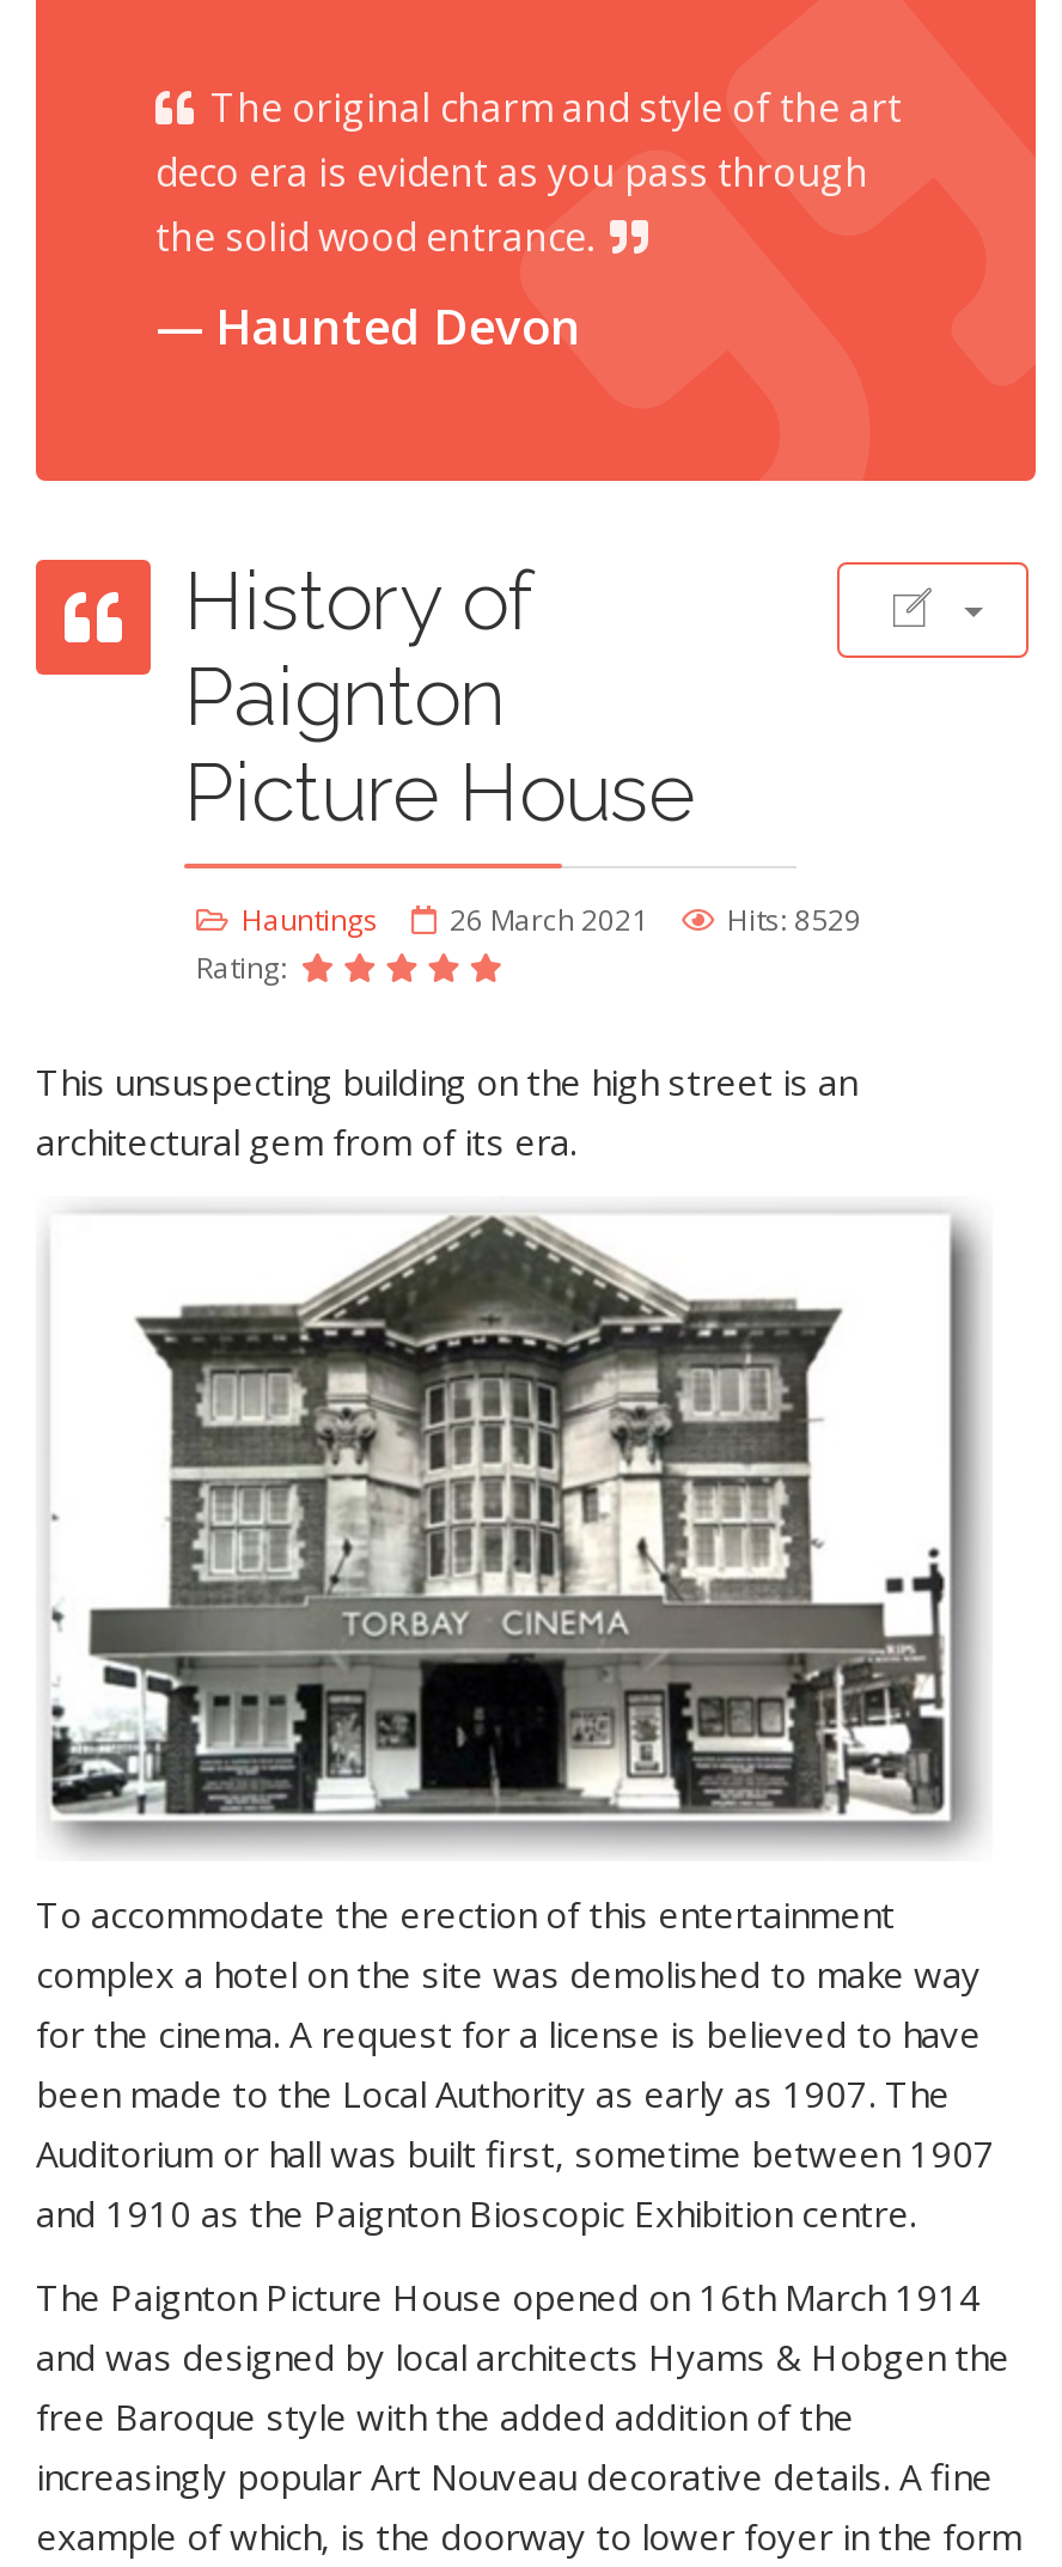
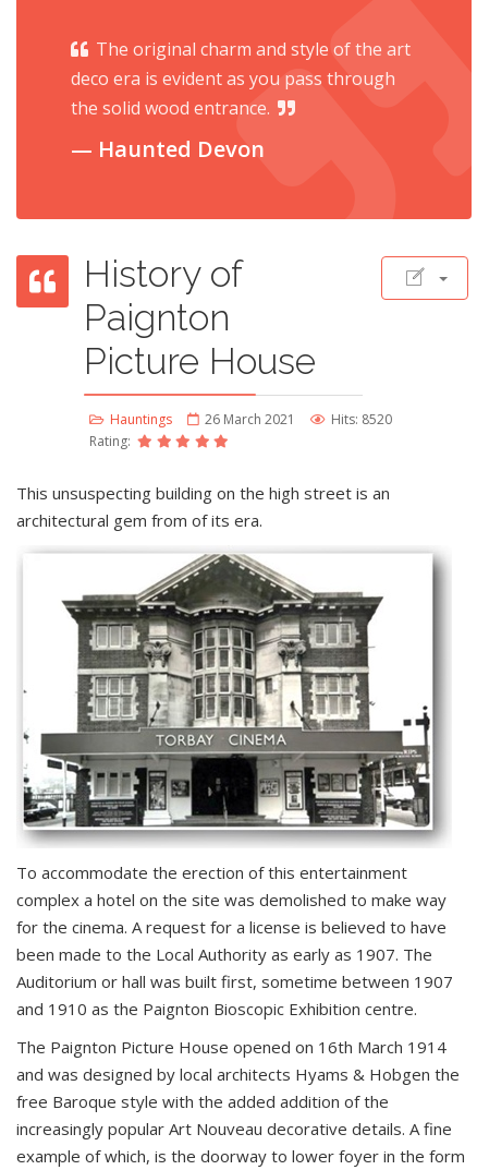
- Hauntings 26 March 2021 Hits: 8529
+ Hauntings 26 March 2021 Hits: 8520
